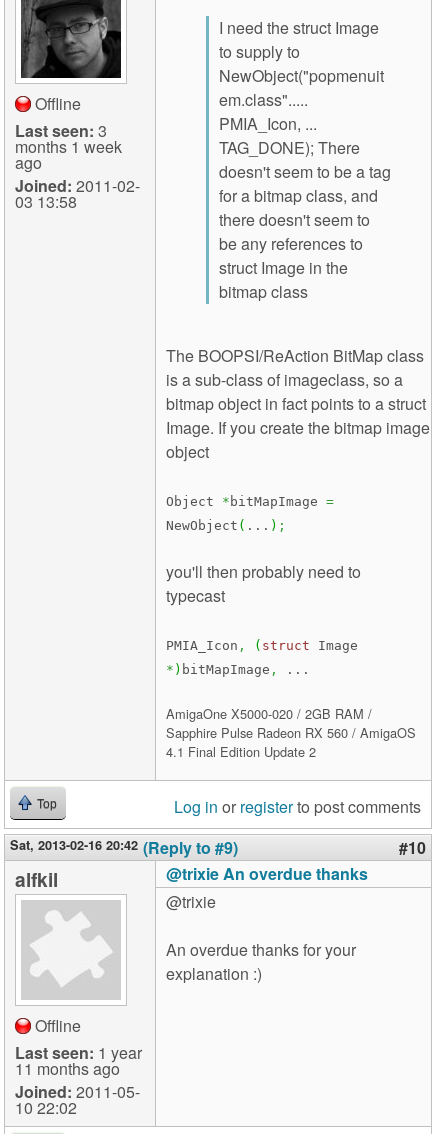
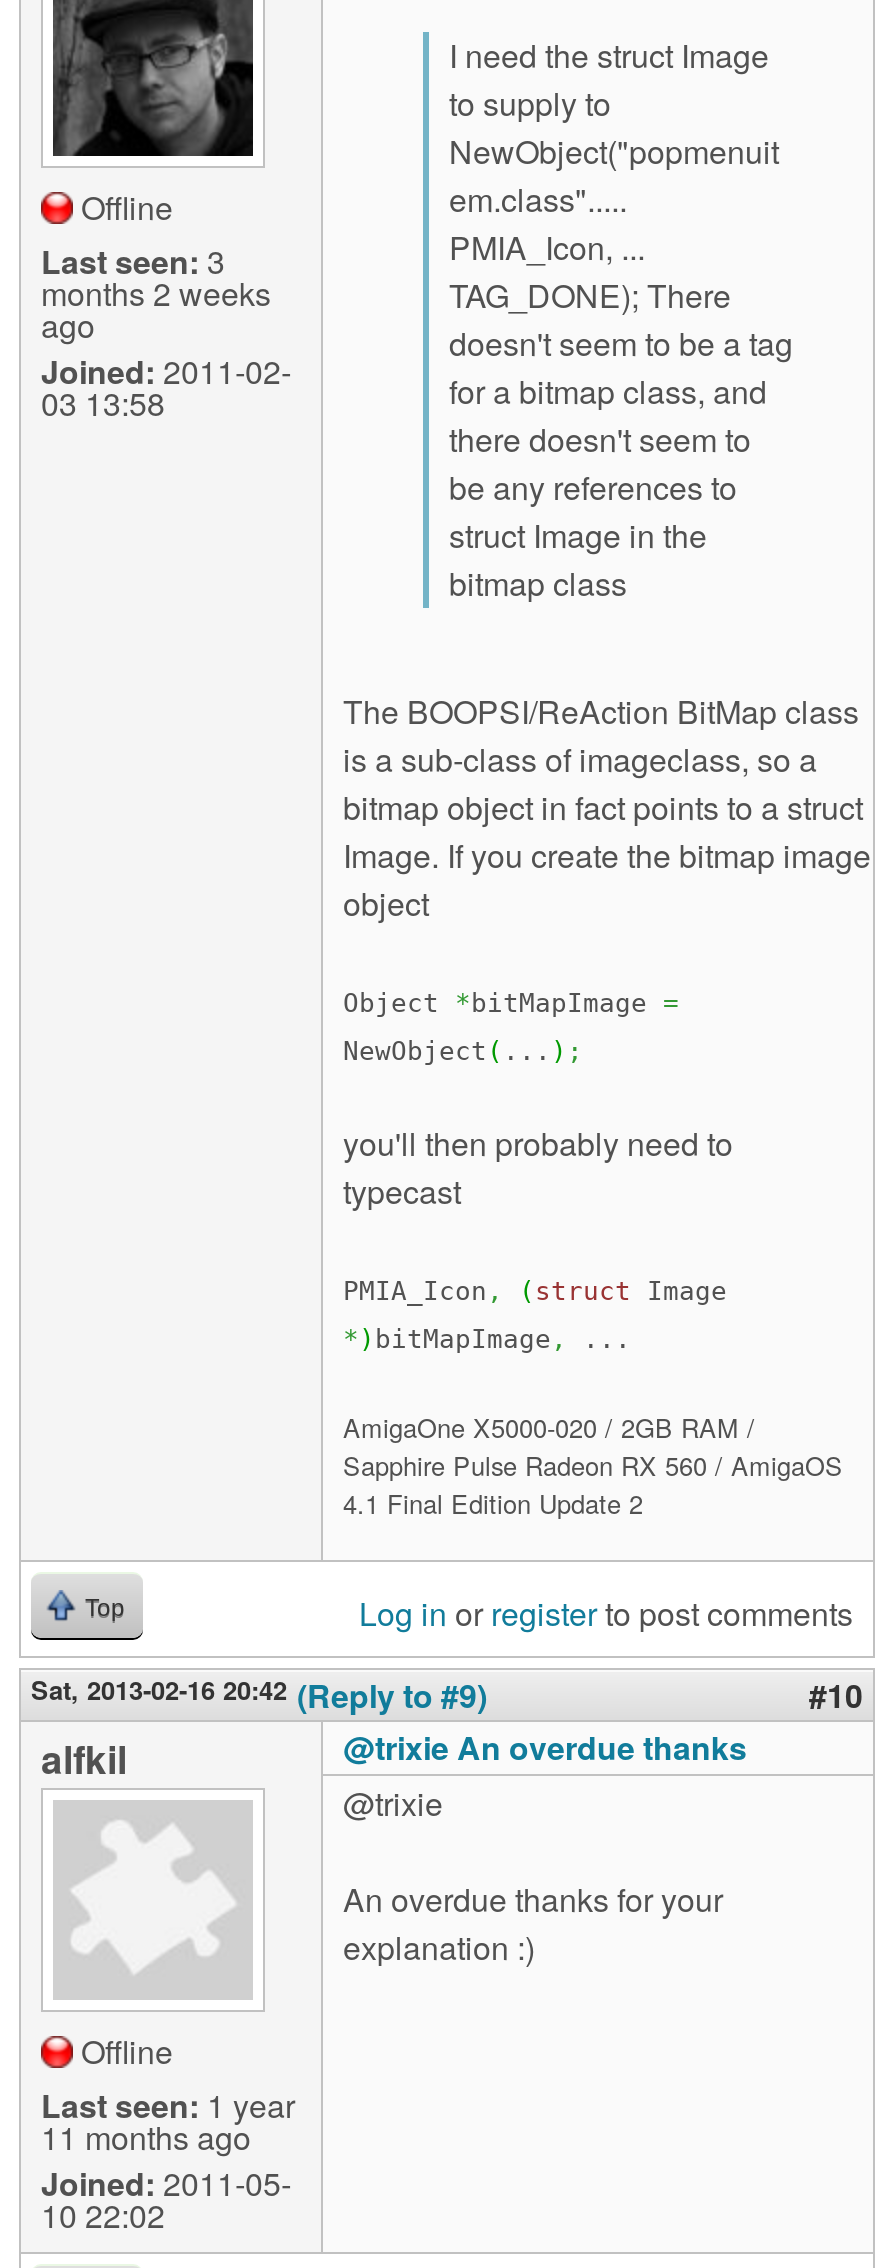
- months 1 week
+ months 2 weeks
